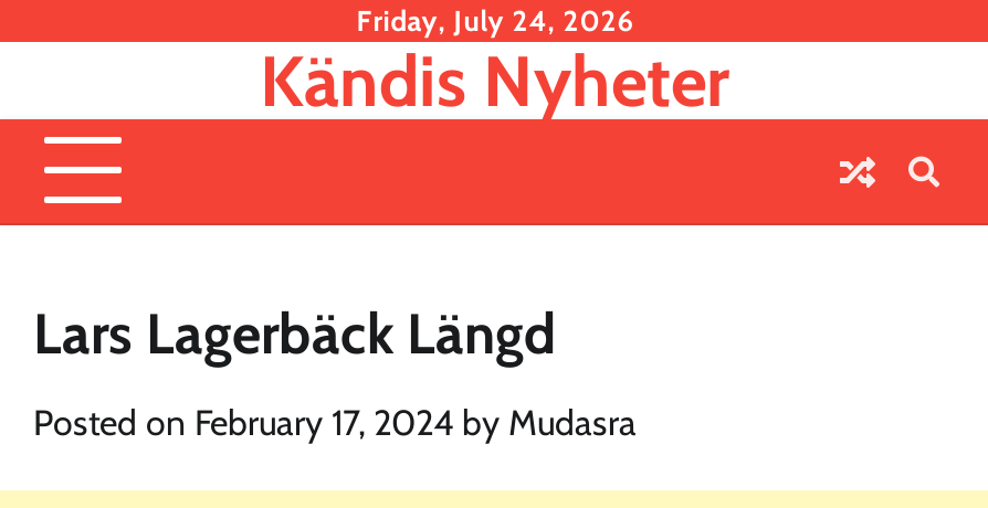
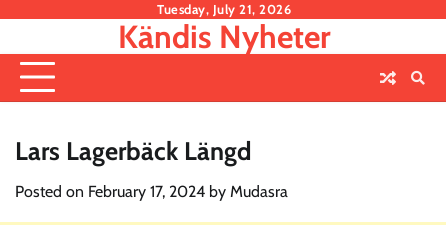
- Friday, July 24, 2026
+ Tuesday, July 21, 2026
